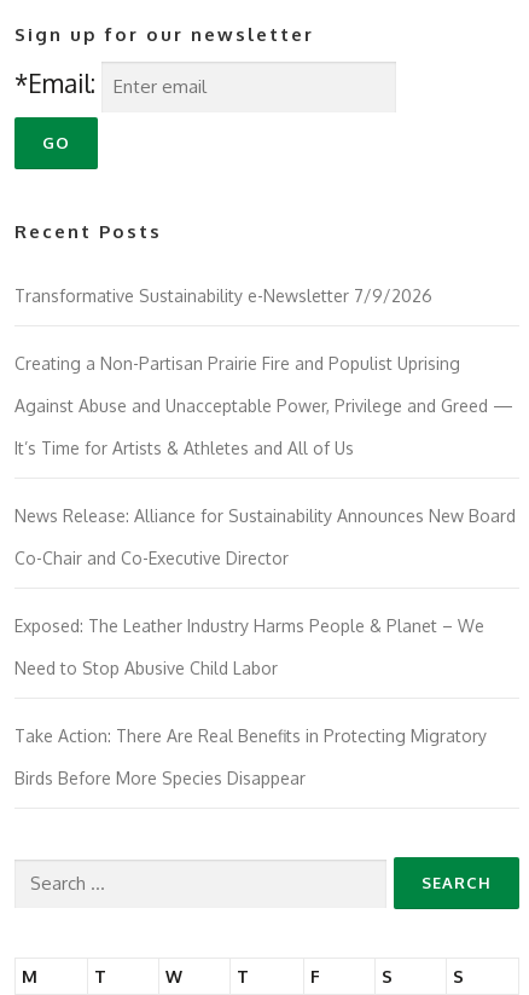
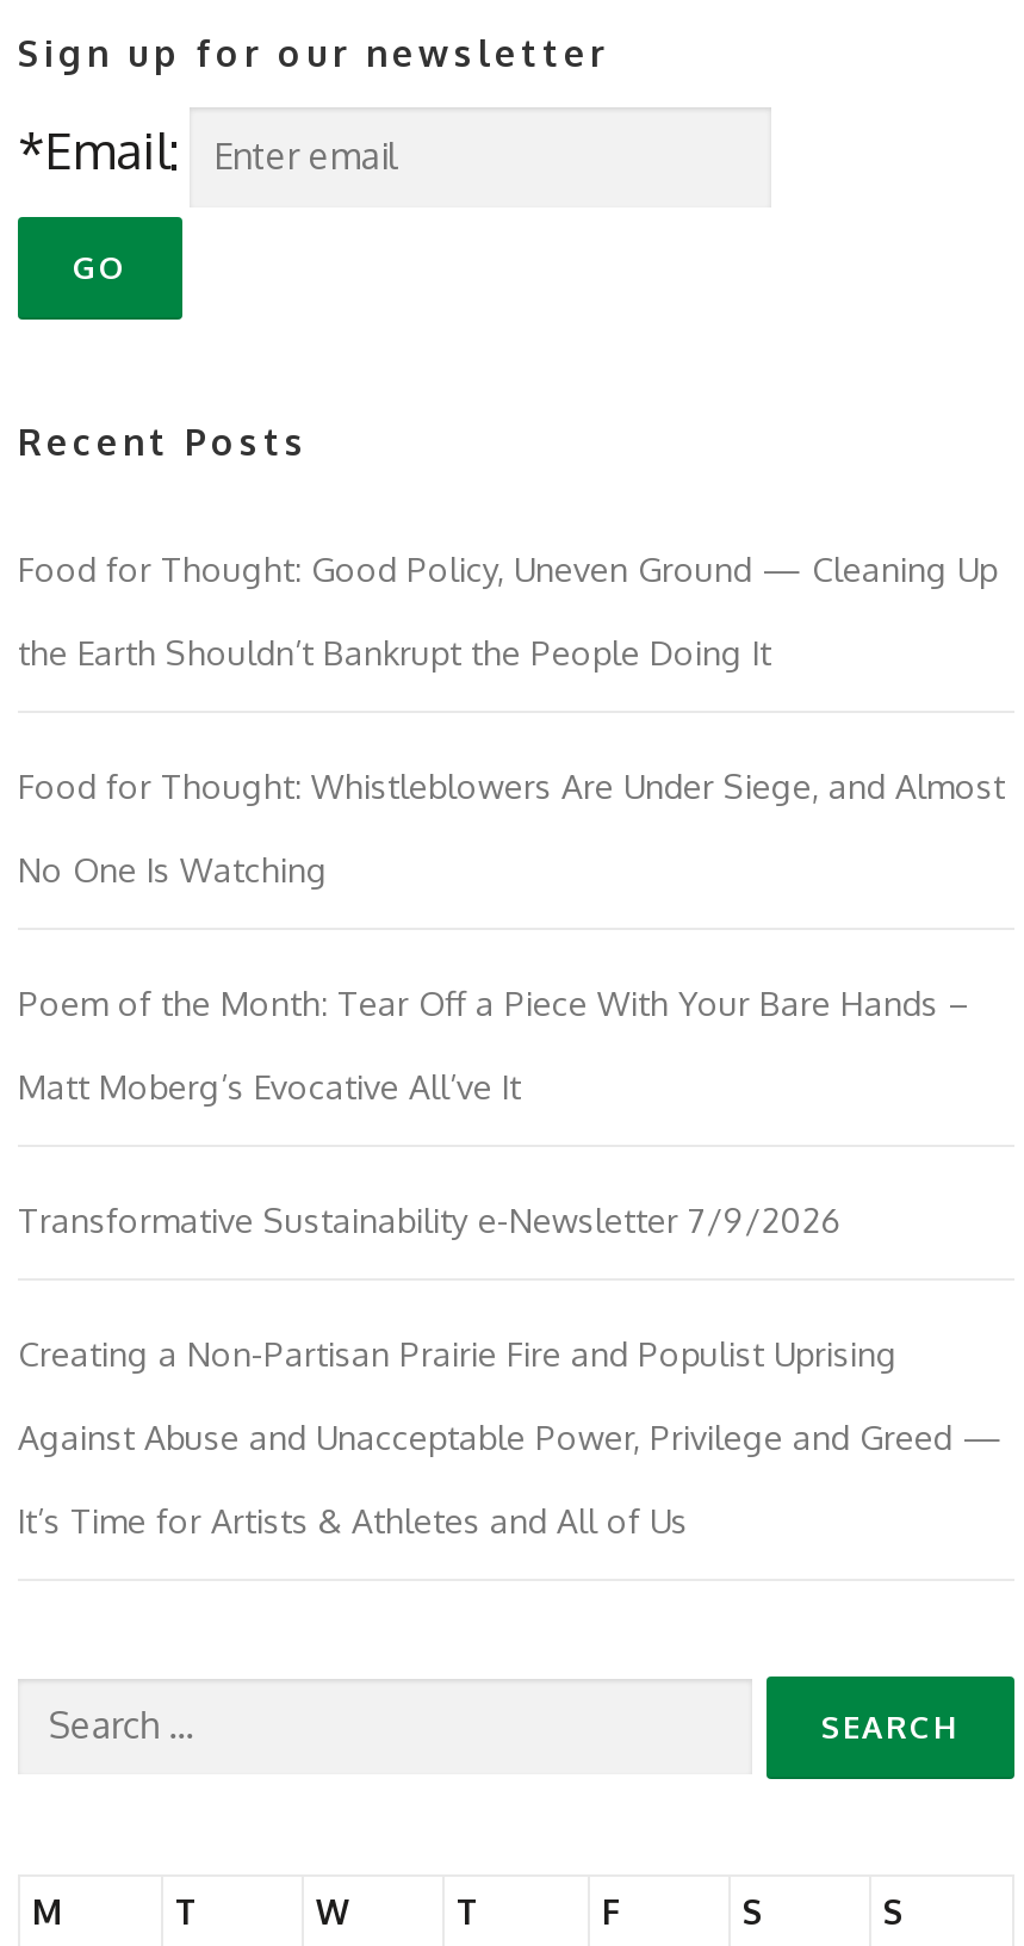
+ Food for Thought: Good Policy, Uneven Ground — Cleaning Up
+ the Earth Shouldn’t Bankrupt the People Doing It
+ Food for Thought: Whistleblowers Are Under Siege, and Almost
+ No One Is Watching
+ Poem of the Month: Tear Off a Piece With Your Bare Hands –
+ Matt Moberg’s Evocative All’ve It

moved down: Transformative Sustainability e-Newsletter 7/9/2026 | Creating a Non-Partisan Prairie Fire and Populist Uprising | Against Abuse and Unacceptable Power, Privilege and Greed — | It’s Time for Artists & Athletes and All of Us

- News Release: Alliance for Sustainability Announces New Board
- Co-Chair and Co-Executive Director
- Exposed: The Leather Industry Harms People & Planet – We
- Need to Stop Abusive Child Labor
- Take Action: There Are Real Benefits in Protecting Migratory
- Birds Before More Species Disappear
